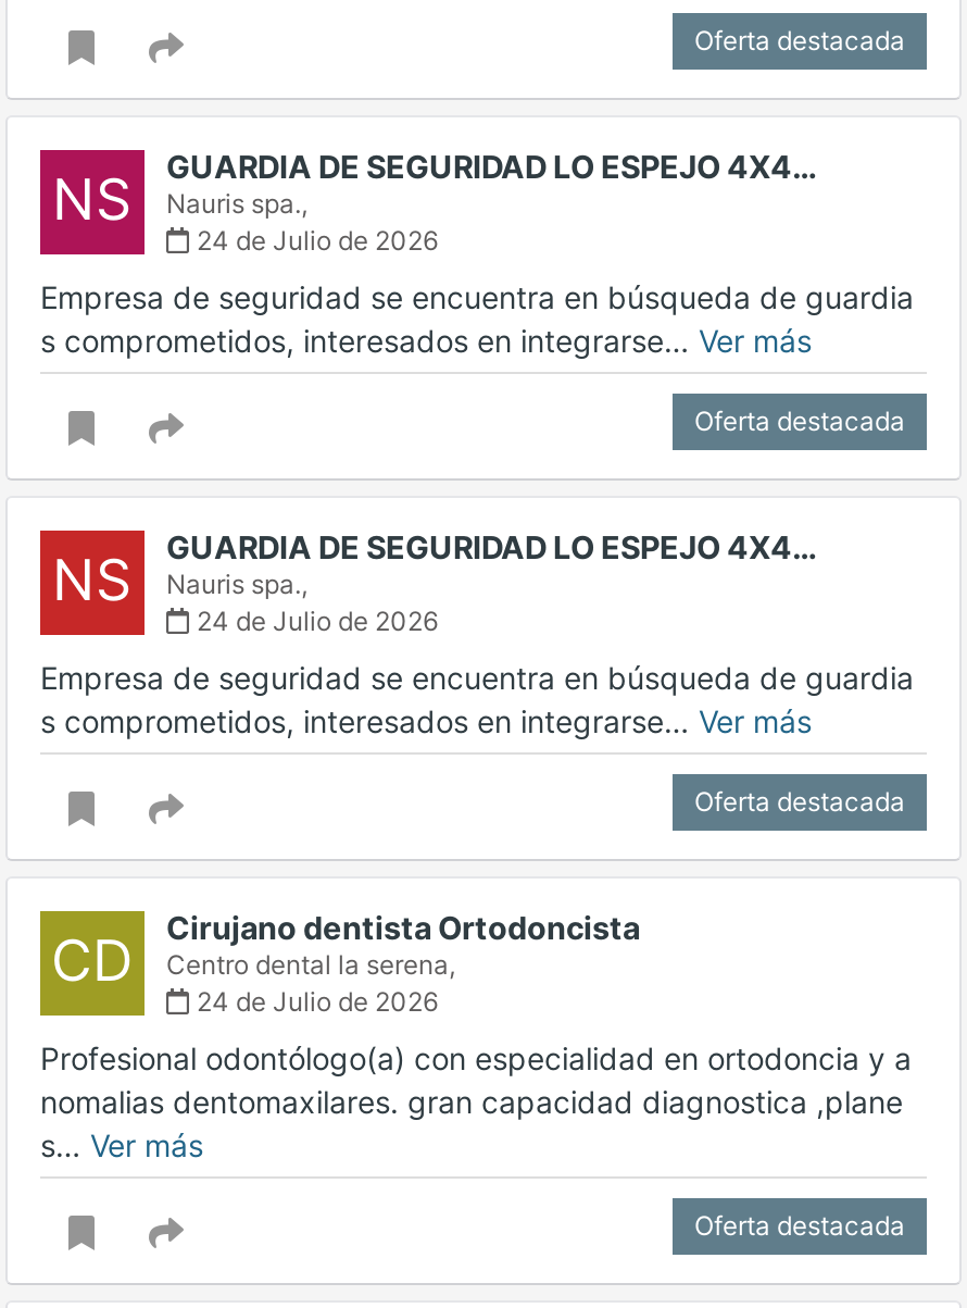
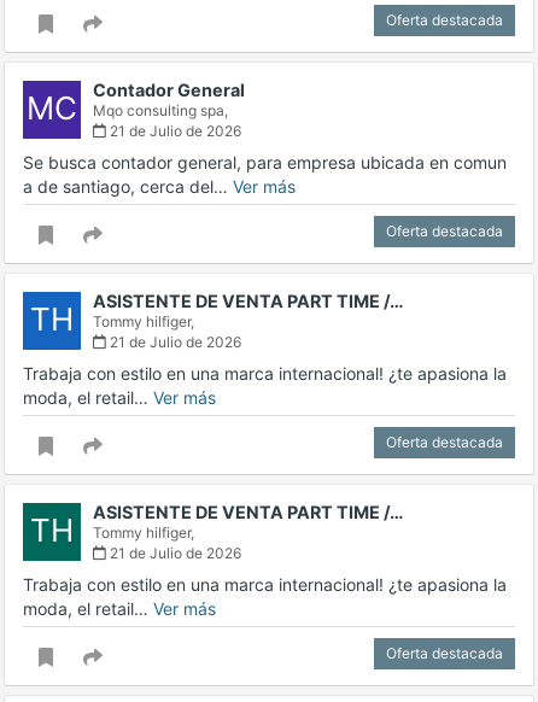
- NS
- GUARDIA DE SEGURIDAD LO ESPEJO 4X4…
- Nauris spa.,
- 24 de Julio de 2026
+ MC
+ Contador General
+ Mqo consulting spa,
+ 21 de Julio de 2026

- Empresa de seguridad se encuentra en búsqueda de guardia
- s comprometidos, interesados en integrarse… Ver más
+ Se busca contador general, para empresa ubicada en comun
+ a de santiago, cerca del… Ver más

- NS
- GUARDIA DE SEGURIDAD LO ESPEJO 4X4…
- Nauris spa.,
- 24 de Julio de 2026
+ TH
+ ASISTENTE DE VENTA PART TIME /…
+ Tommy hilfiger,
+ 21 de Julio de 2026

- Empresa de seguridad se encuentra en búsqueda de guardia
- s comprometidos, interesados en integrarse… Ver más
+ Trabaja con estilo en una marca internacional! ¿te apasiona la
+ moda, el retail… Ver más

- CD
- Cirujano dentista Ortodoncista
- Centro dental la serena,
- 24 de Julio de 2026
+ TH
+ ASISTENTE DE VENTA PART TIME /…
+ Tommy hilfiger,
+ 21 de Julio de 2026

- Profesional odontólogo(a) con especialidad en ortodoncia y a
- nomalias dentomaxilares. gran capacidad diagnostica ,plane
- s… Ver más
+ Trabaja con estilo en una marca internacional! ¿te apasiona la
+ moda, el retail… Ver más
